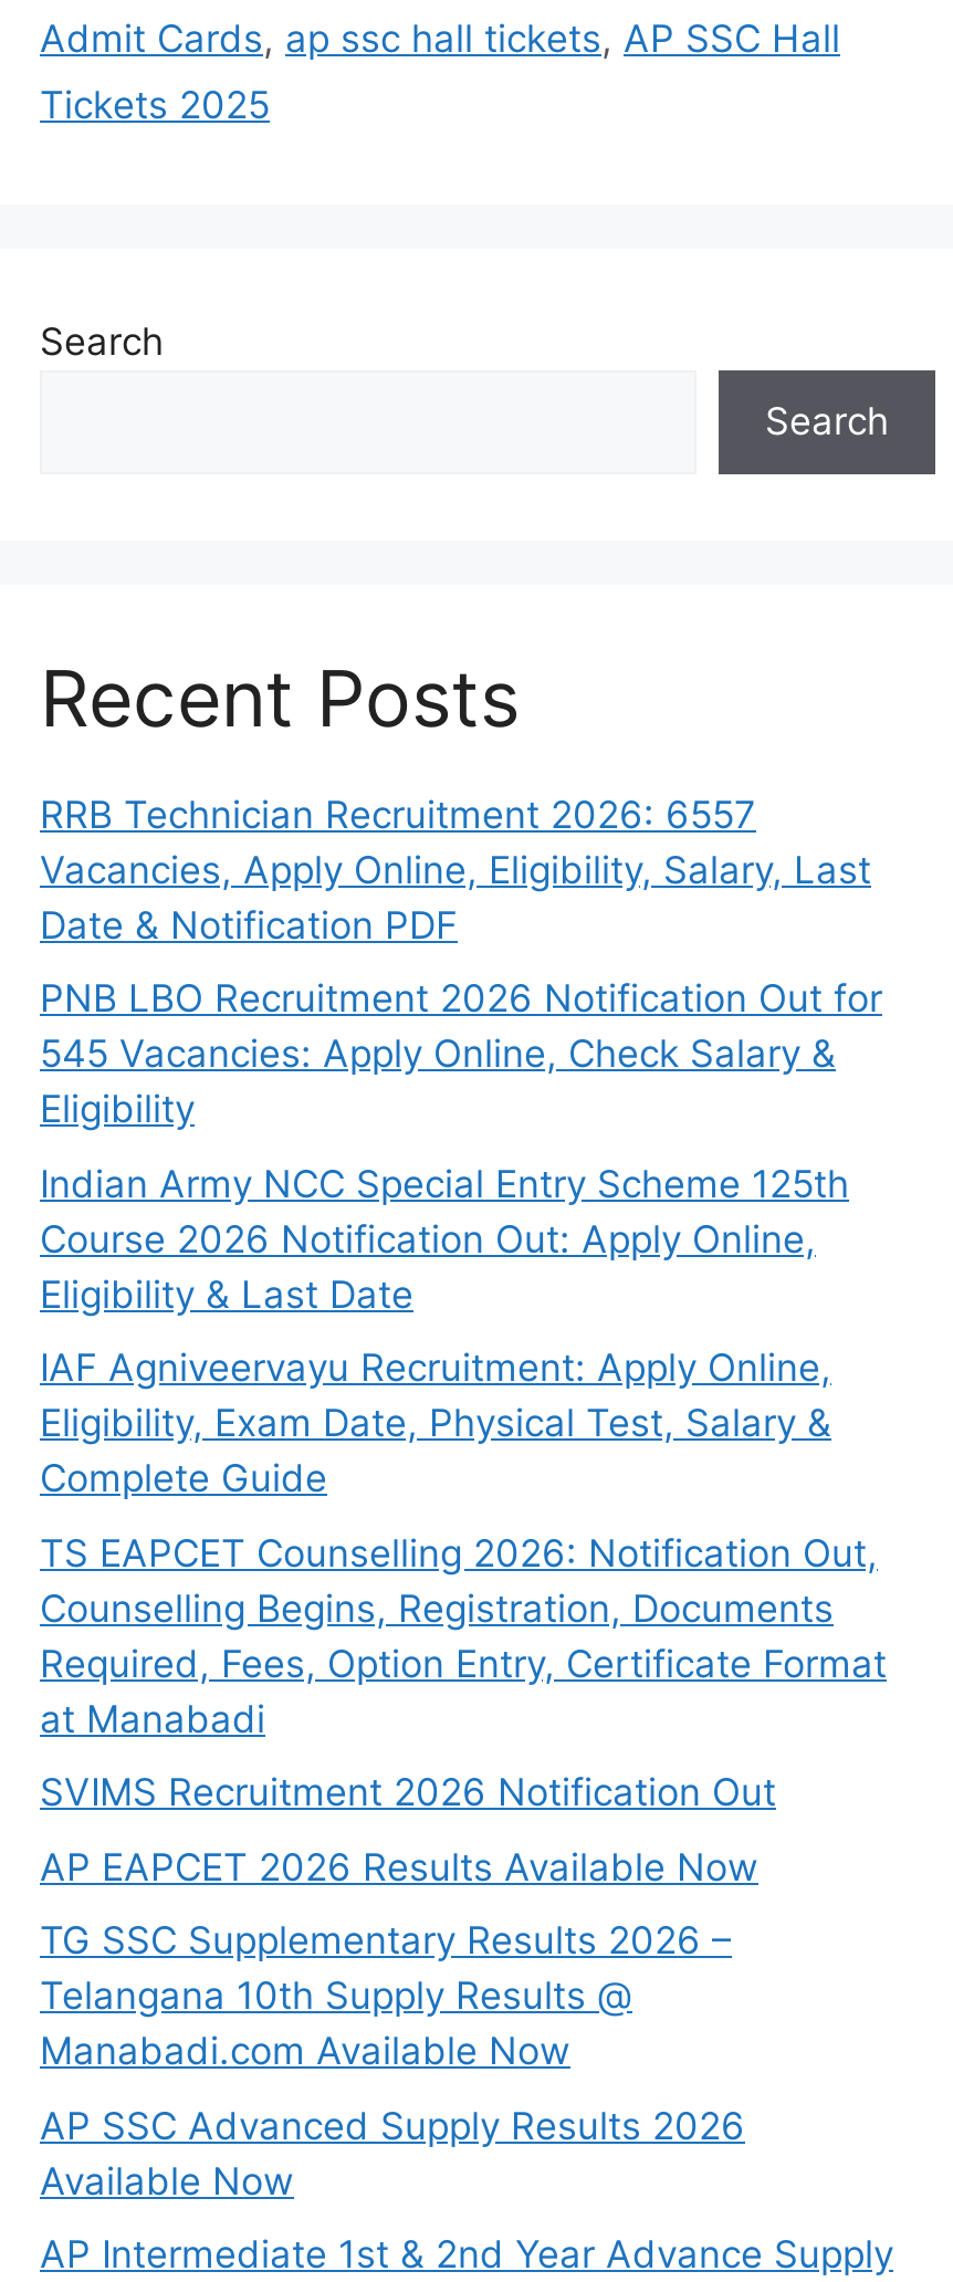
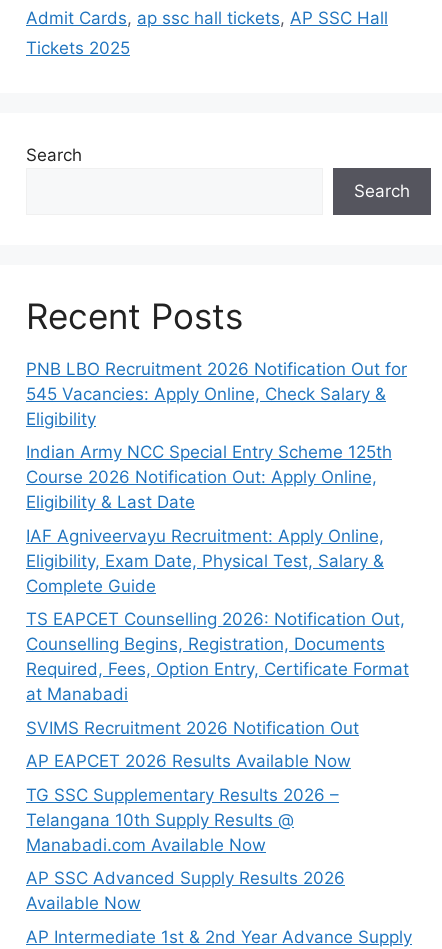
- RRB Technician Recruitment 2026: 6557
- Vacancies, Apply Online, Eligibility, Salary, Last
- Date & Notification PDF
